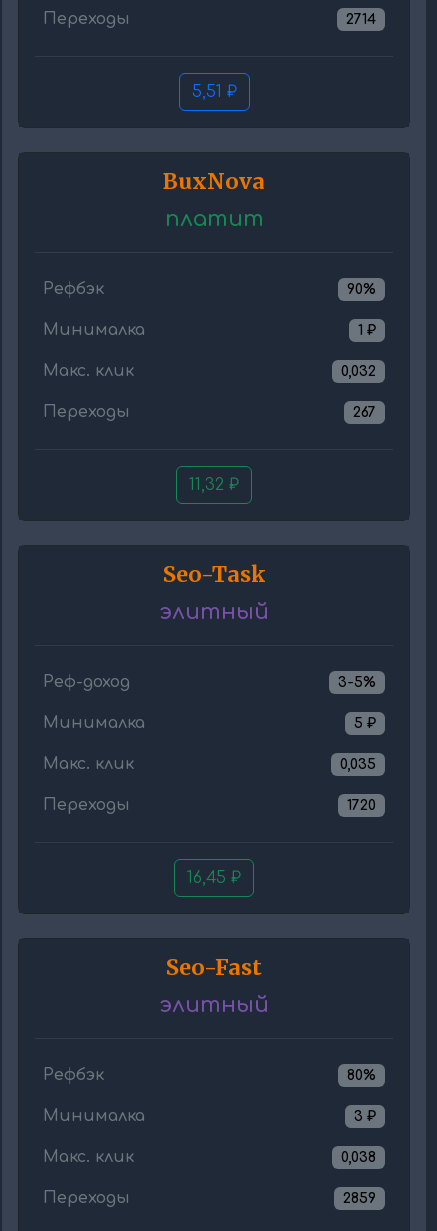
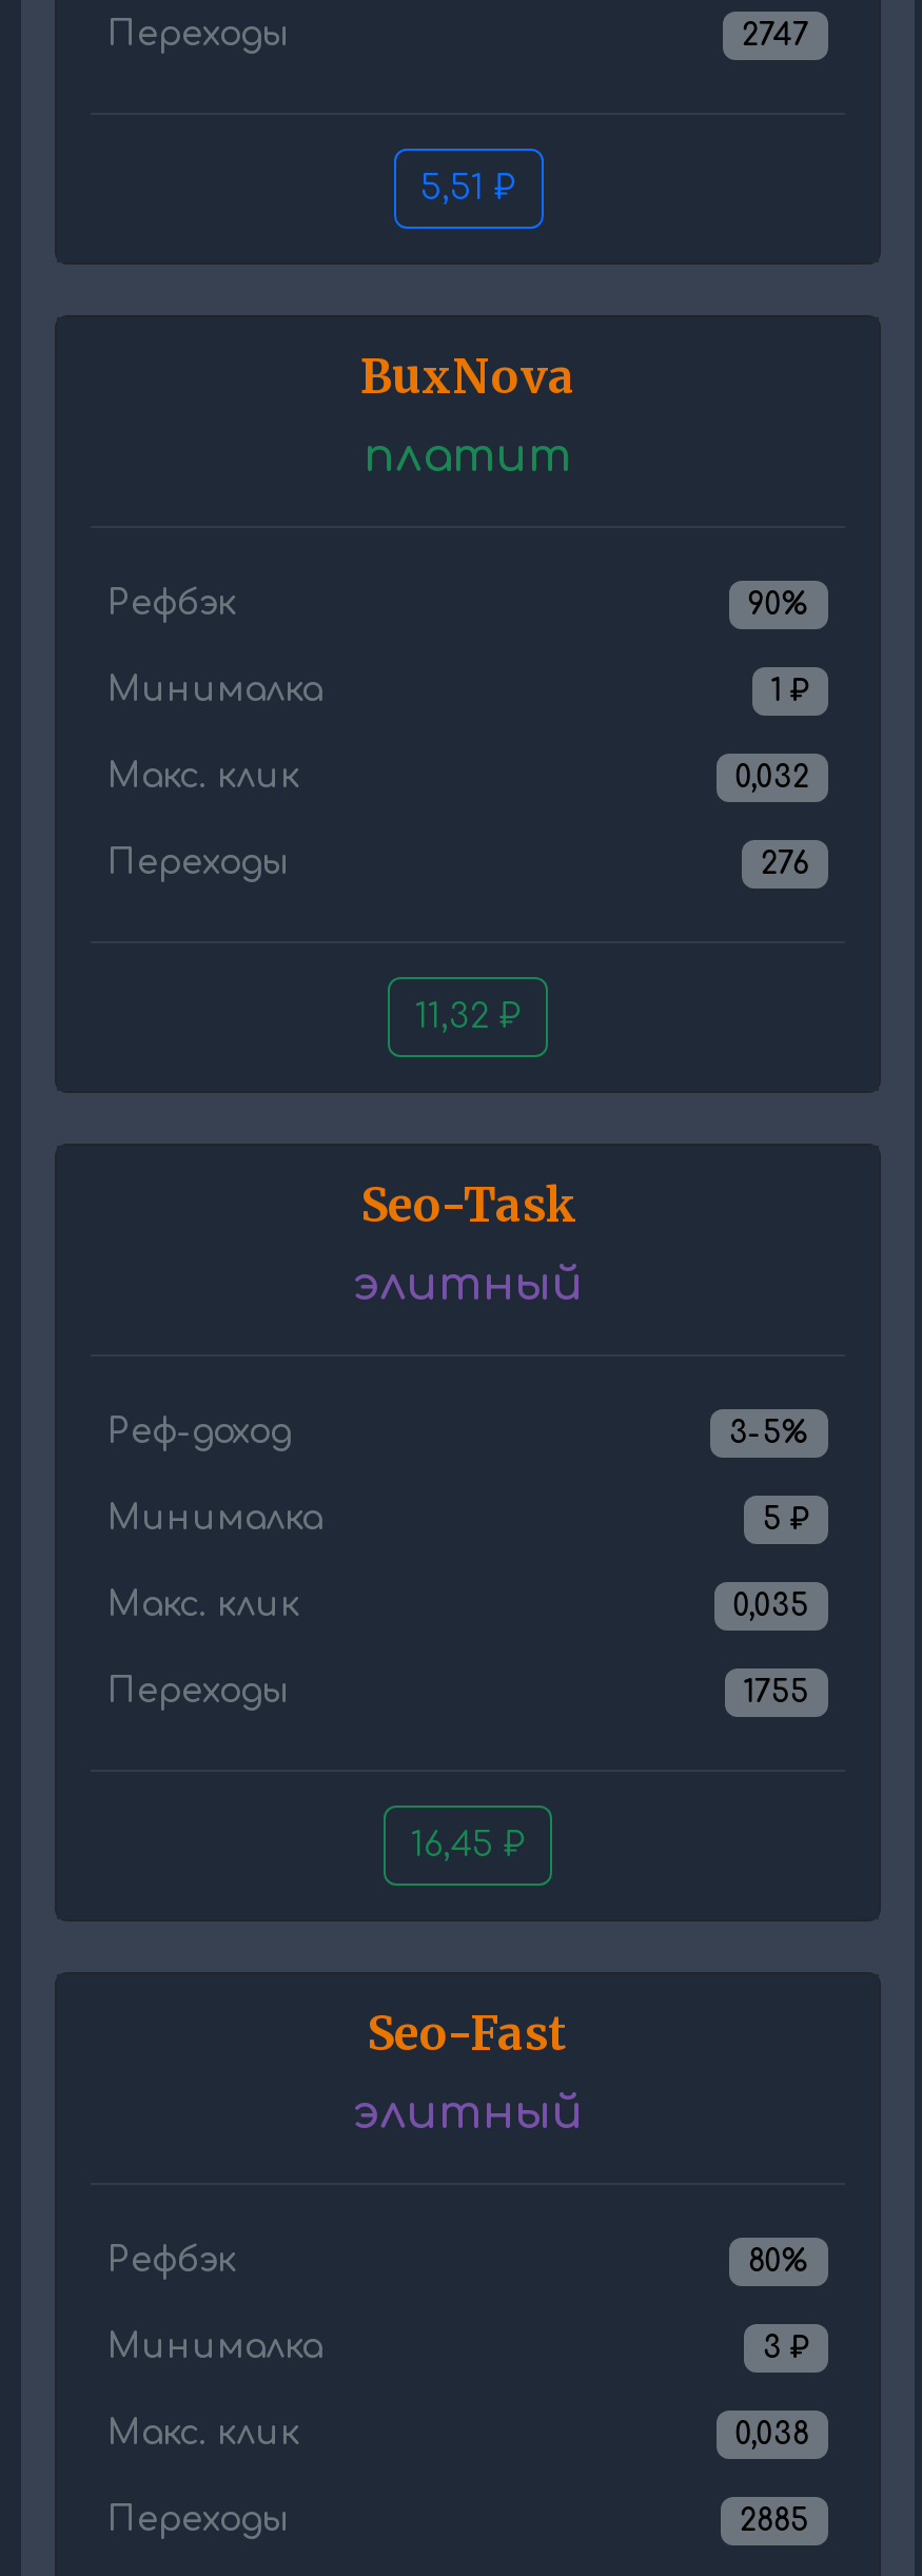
- 2714
+ 2747

- 267
+ 276

- 1720
+ 1755

- 2859
+ 2885
